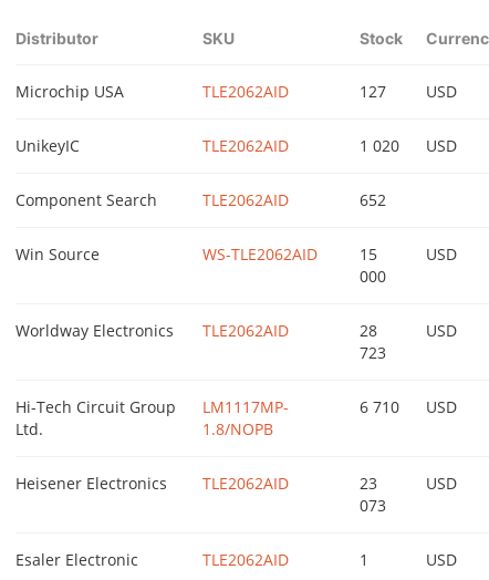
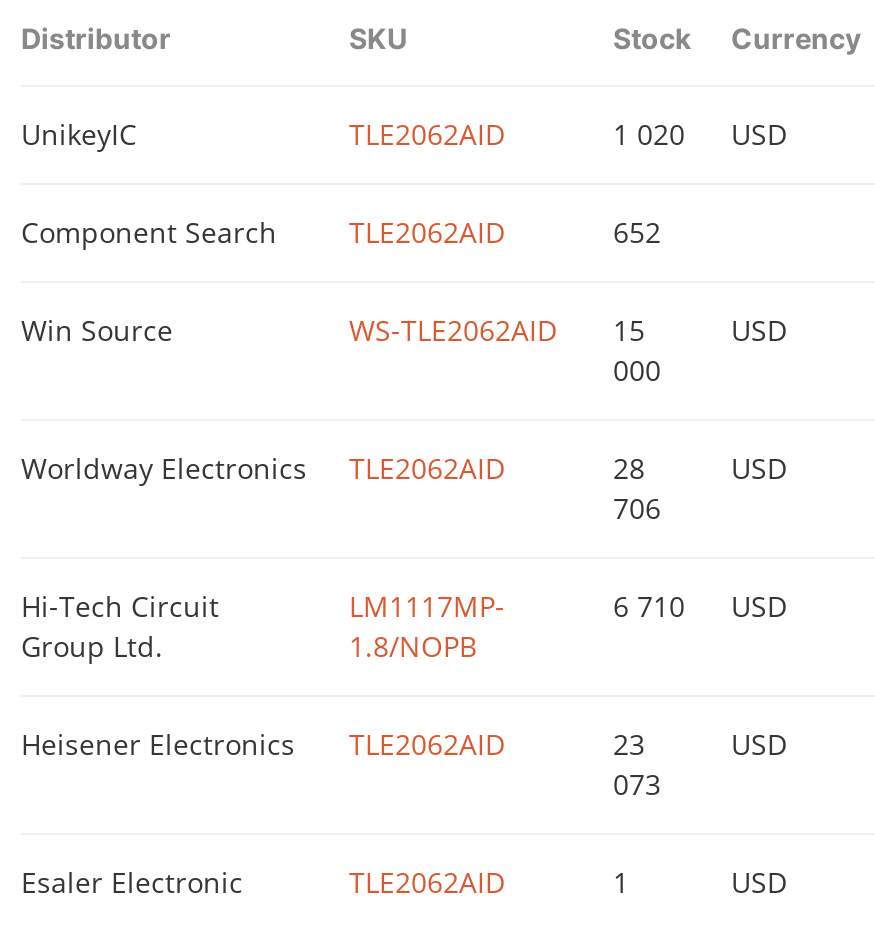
- Microchip USA
- TLE2062AID
- 127
- USD

- 723
+ 706
